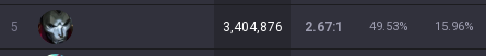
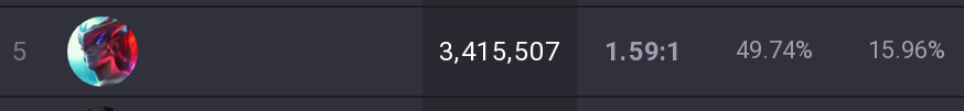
- [image]
+ [image]

- 3,404,876
+ 3,415,507

- 2.67:1
+ 1.59:1

- 49.53%
+ 49.74%
